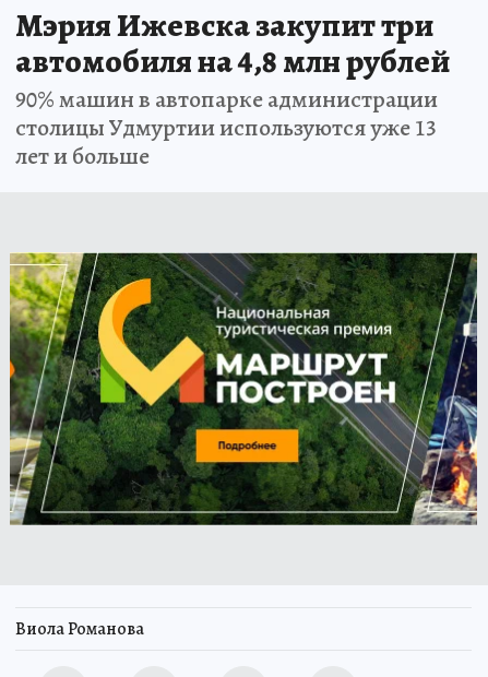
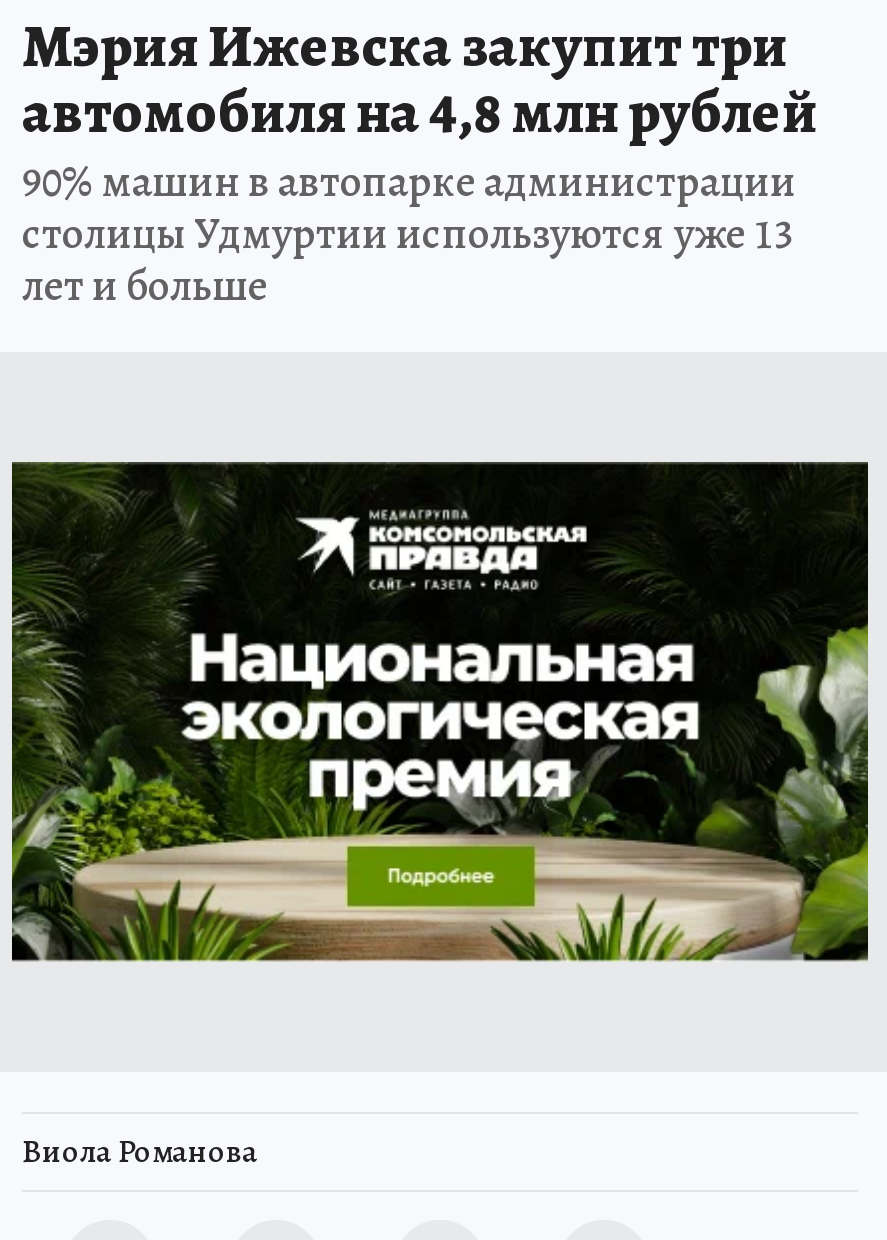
- [image]
+ [image]
